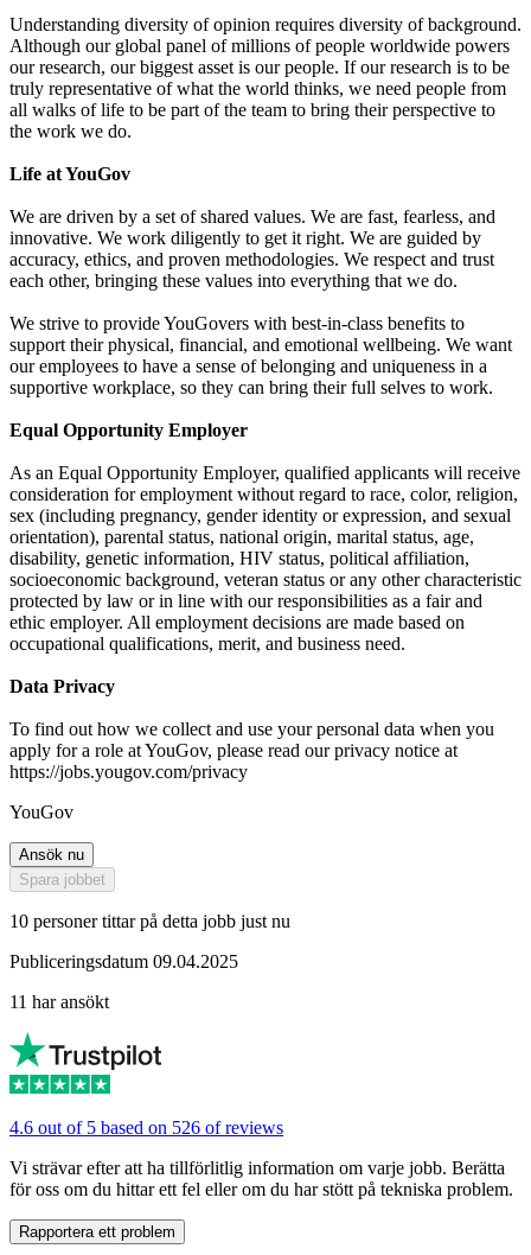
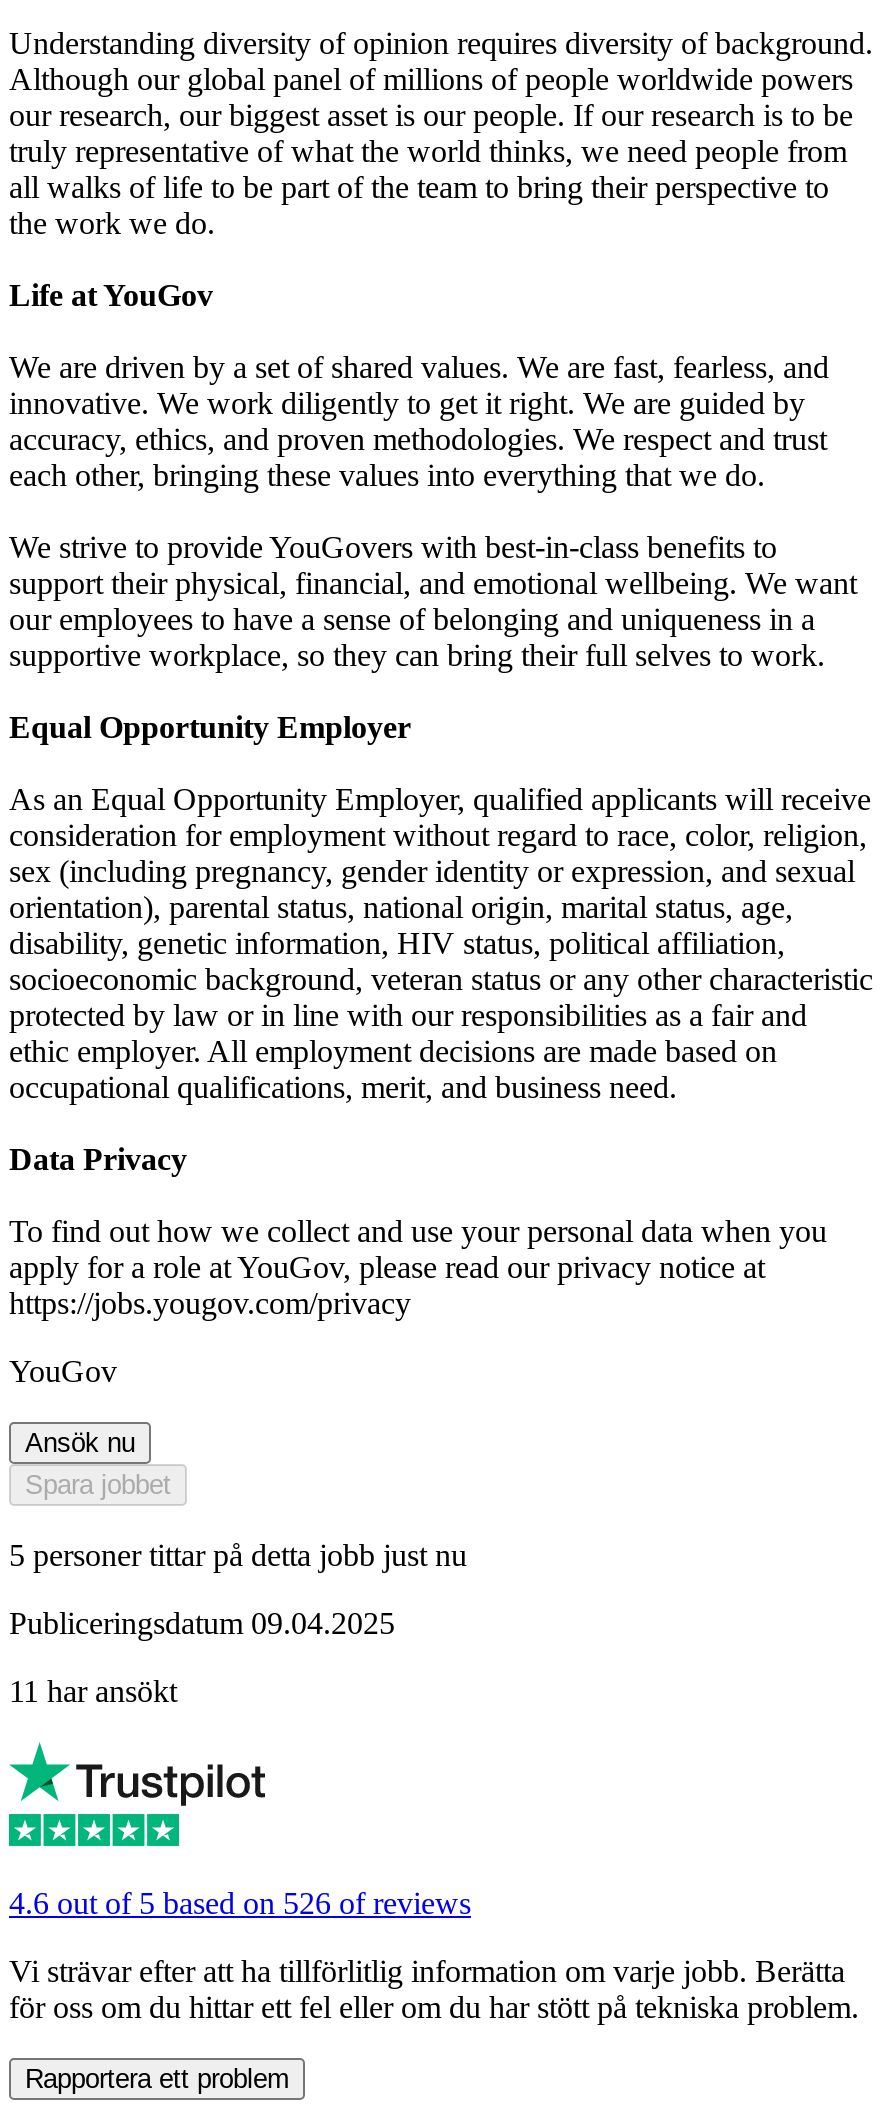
- 10 personer tittar på detta jobb just nu
+ 5 personer tittar på detta jobb just nu
